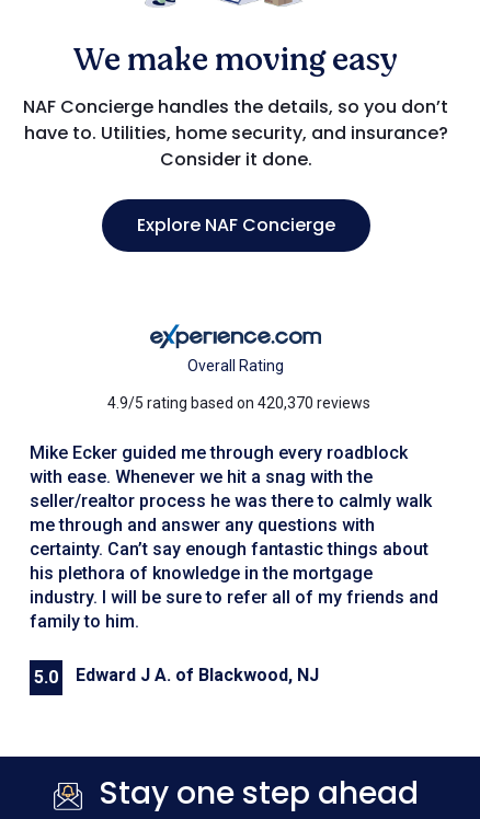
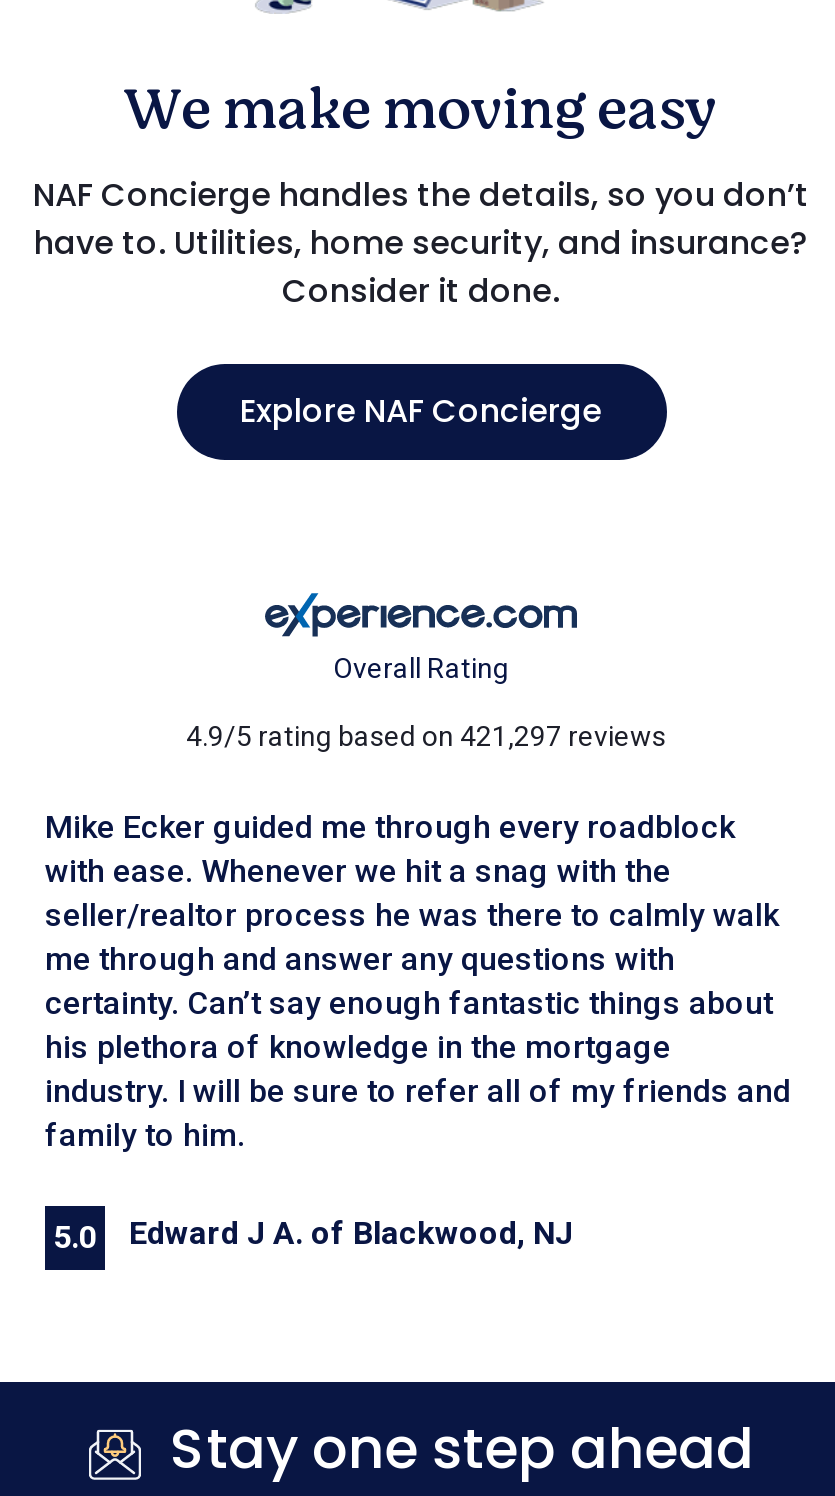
- 4.9/5 rating based on 420,370 reviews
+ 4.9/5 rating based on 421,297 reviews
